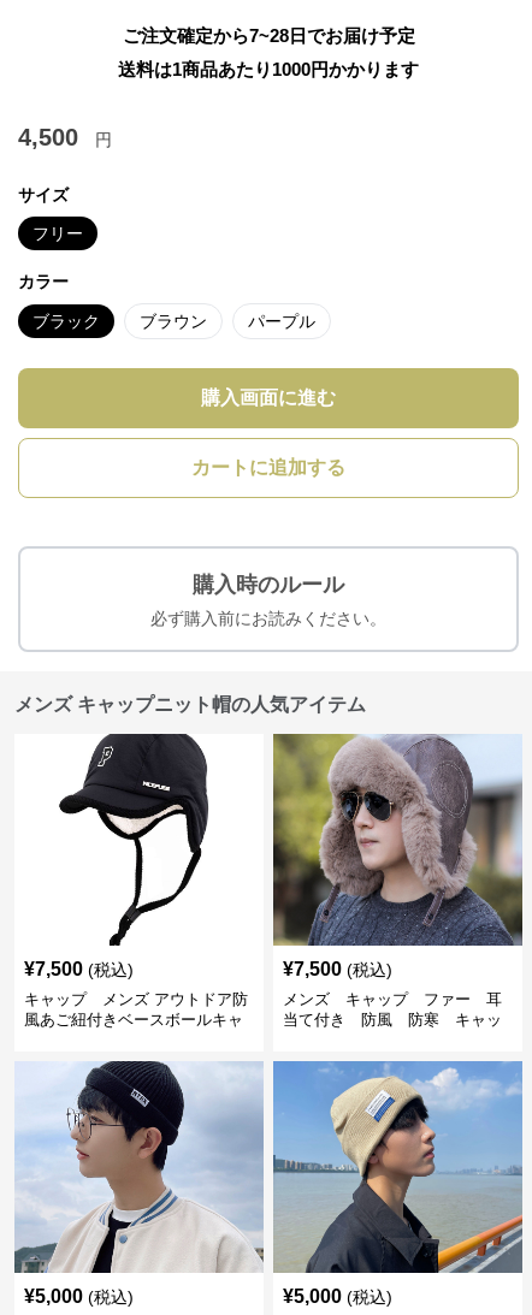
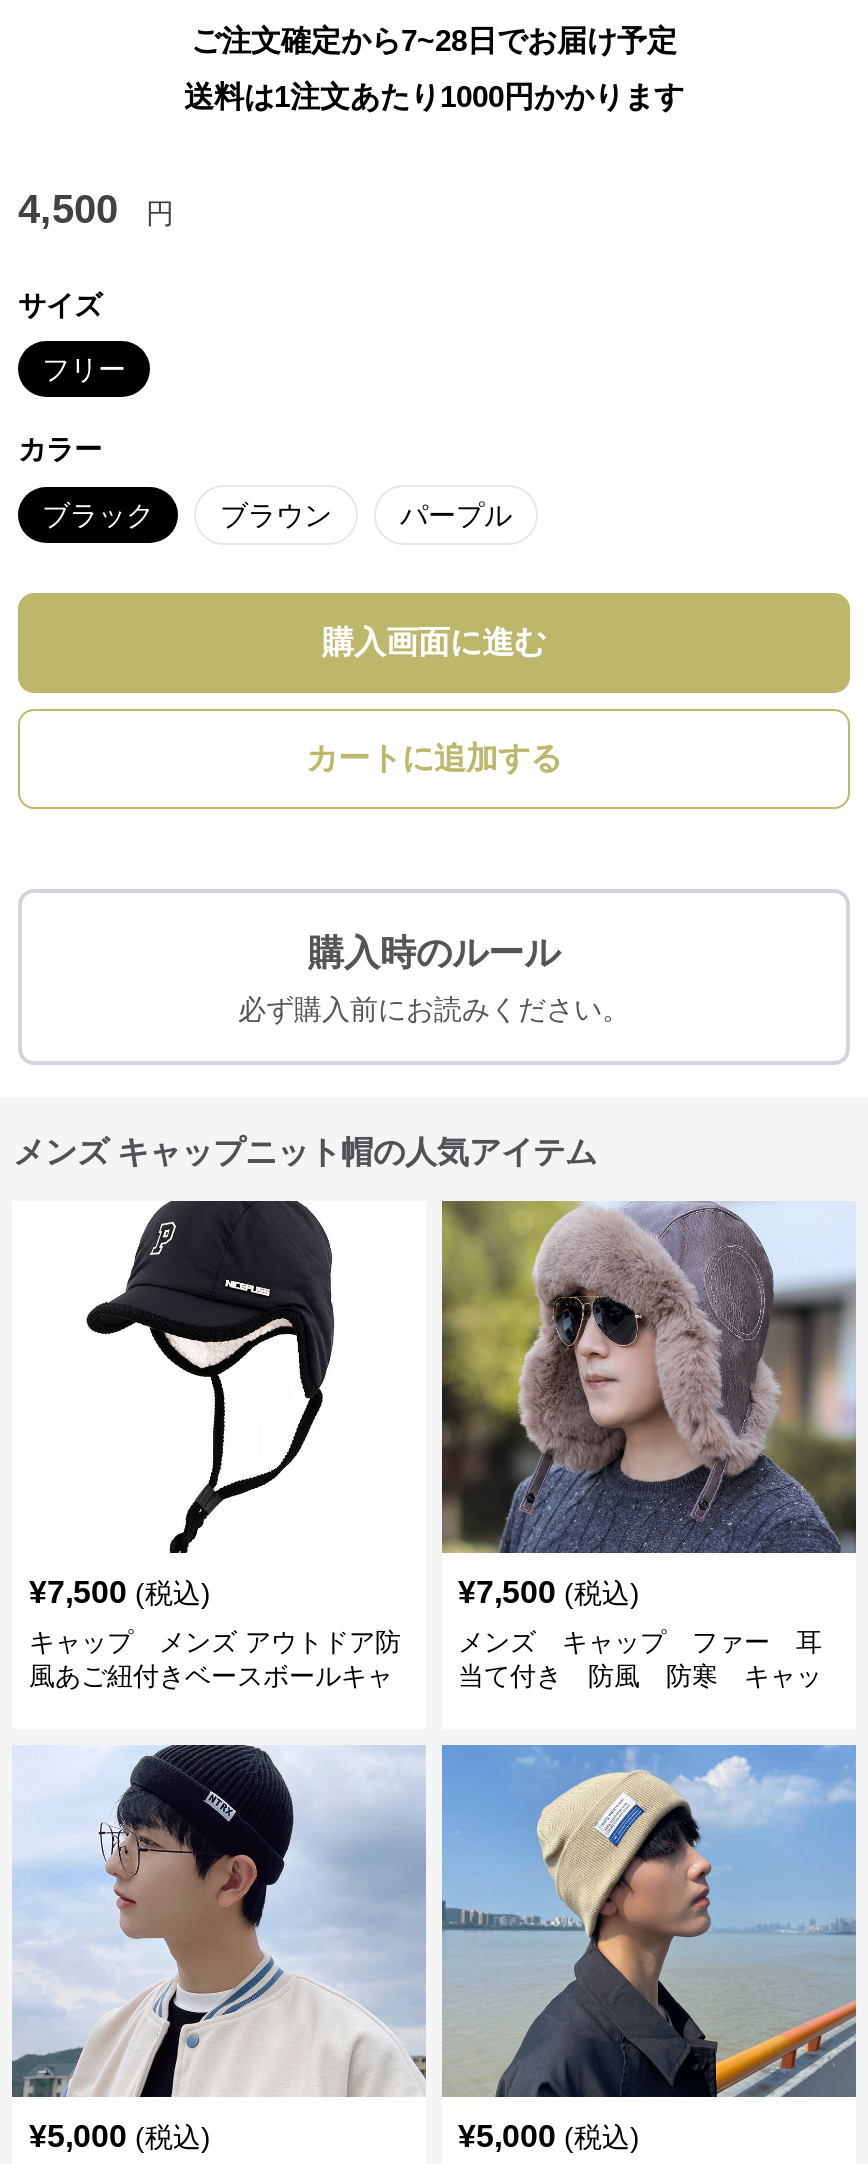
- 送料は1商品あたり1000円かかります
+ 送料は1注文あたり1000円かかります
